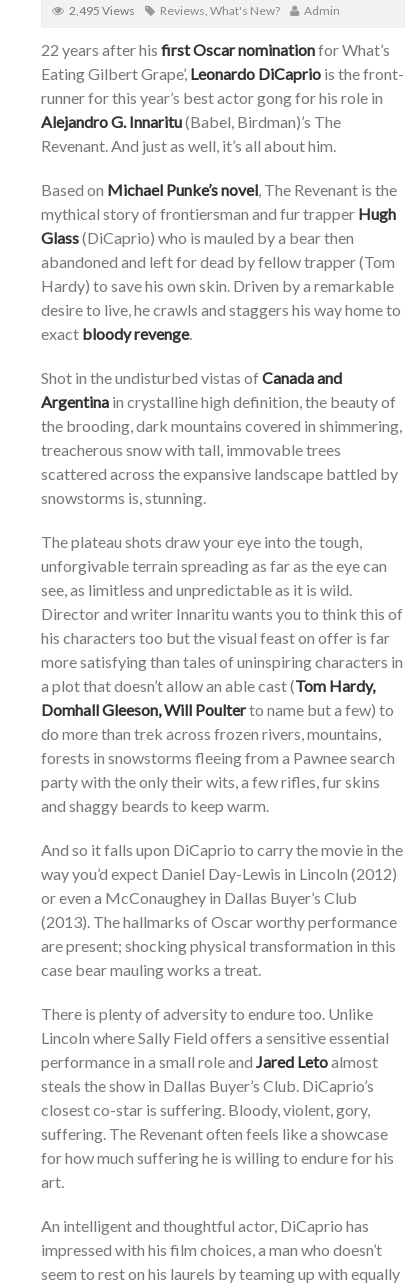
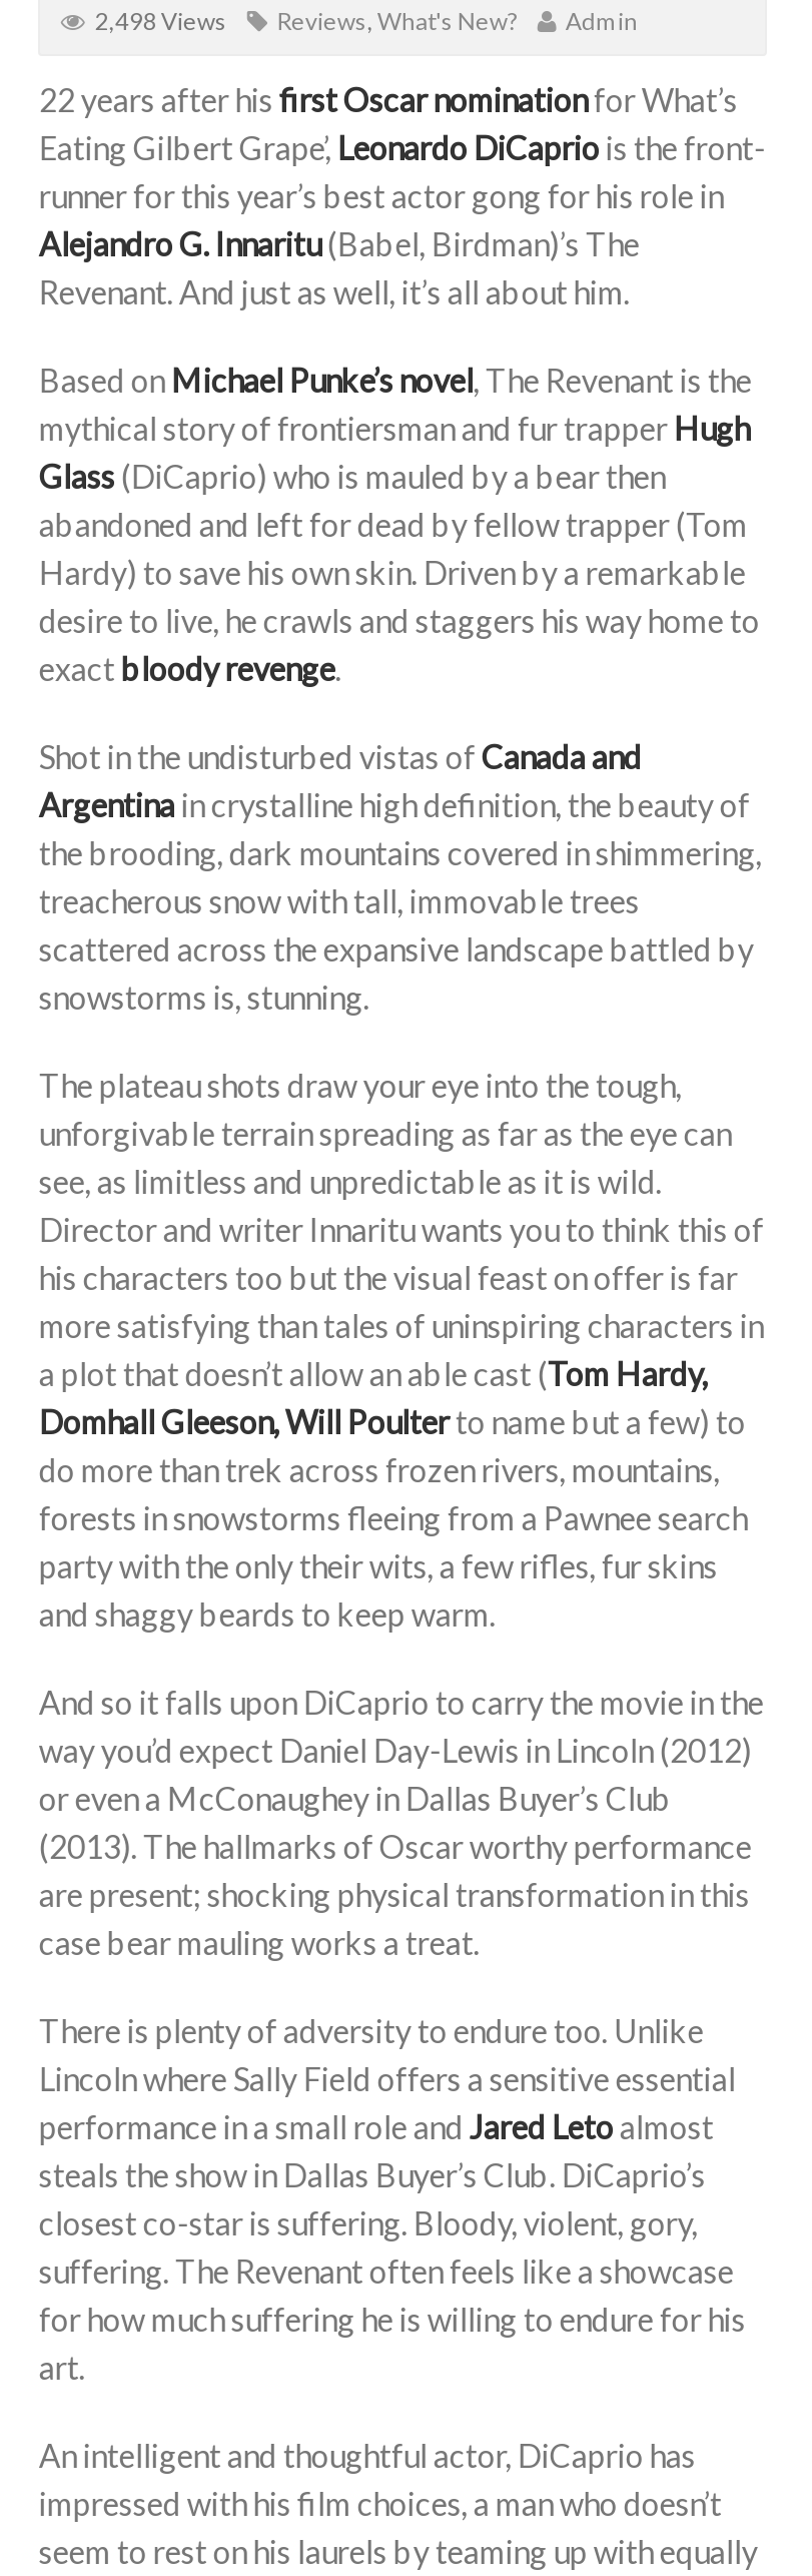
- 2,495 Views Reviews, What's New? Admin
+ 2,498 Views Reviews, What's New? Admin
